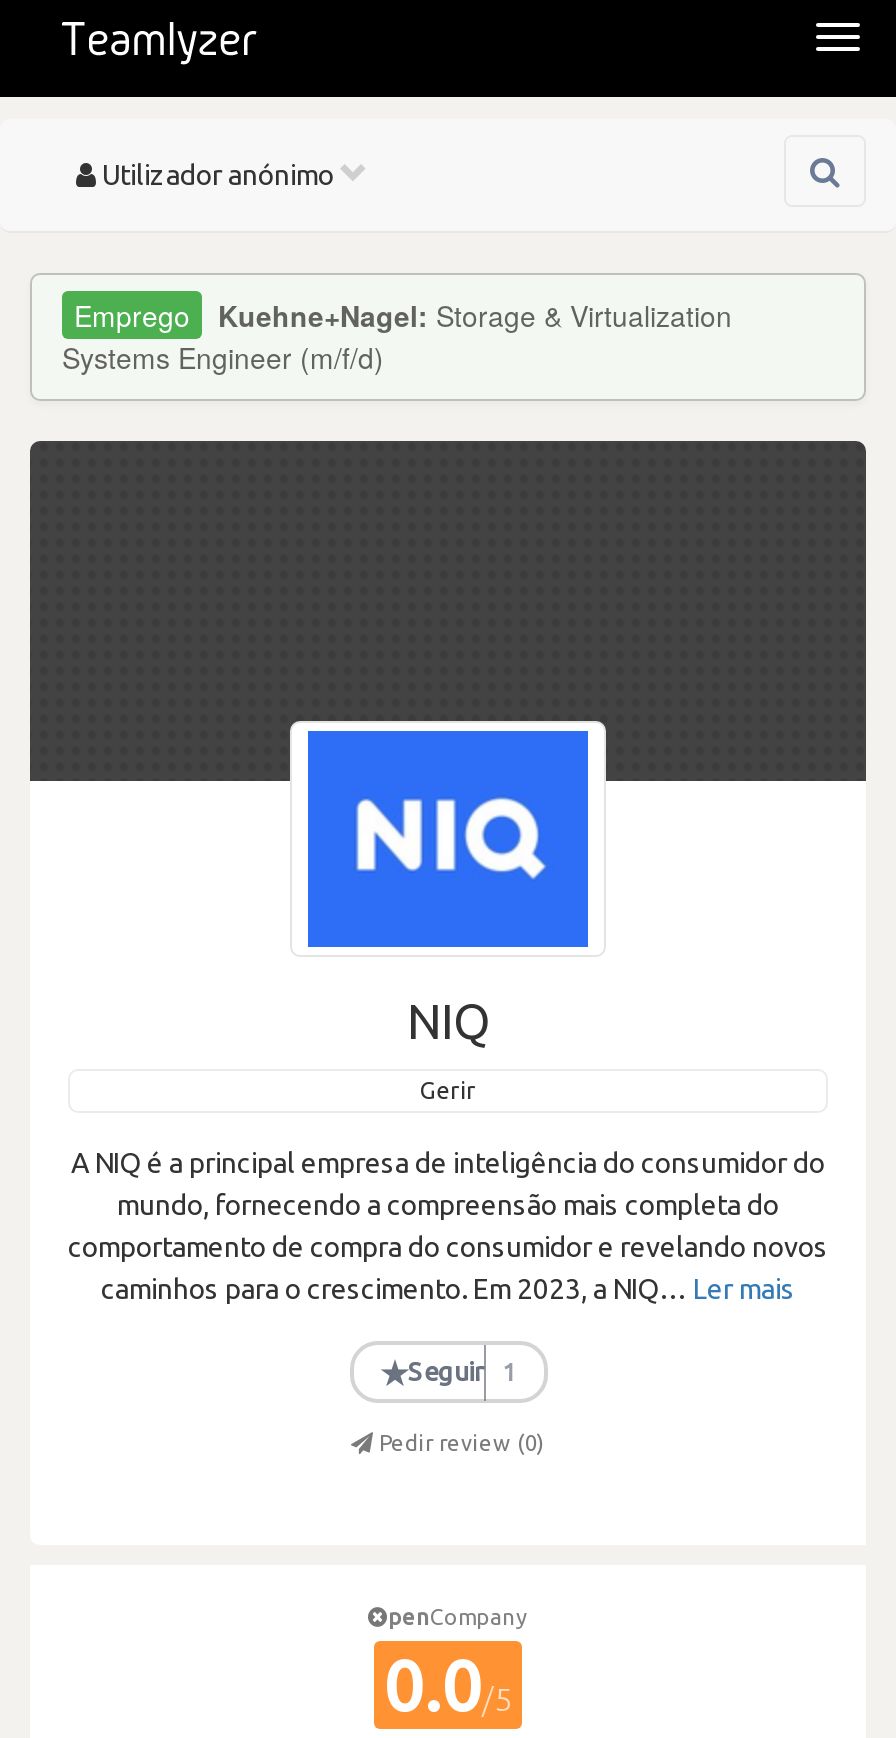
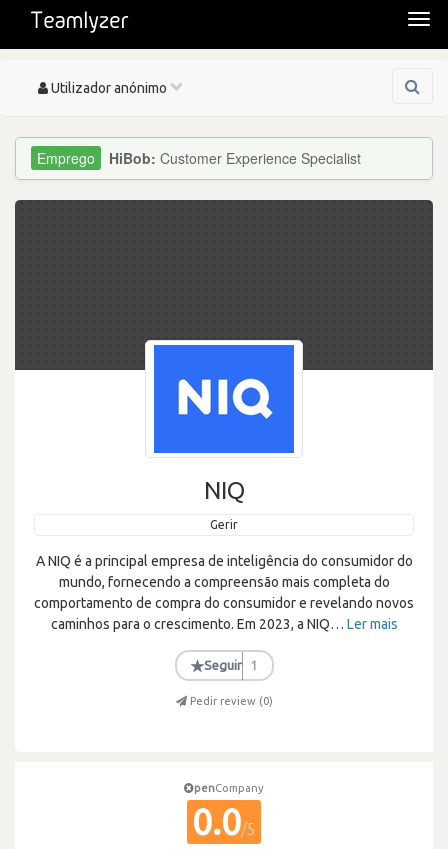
- Kuehne+Nagel: Storage & Virtualization
- Systems Engineer (m/f/d)
+ HiBob: Customer Experience Specialist
